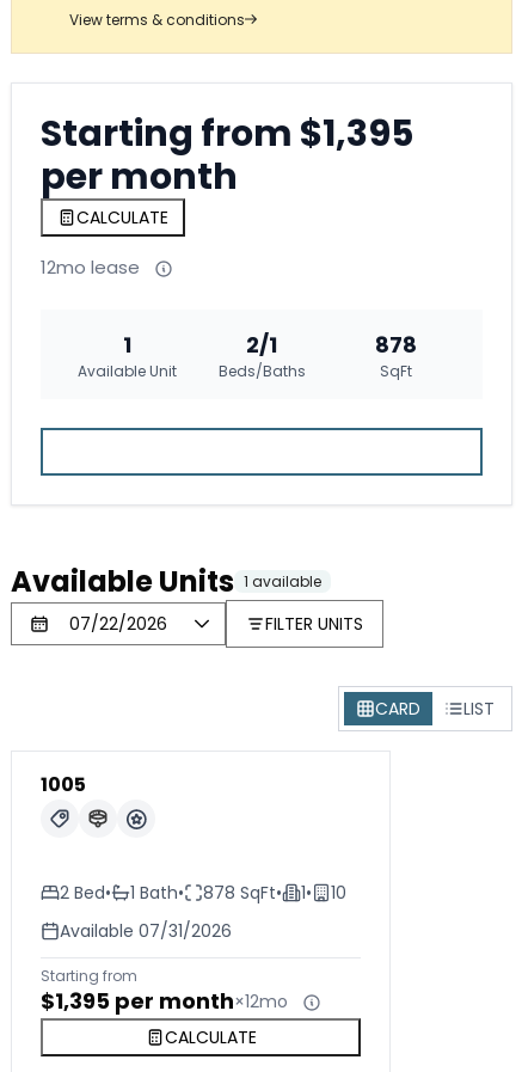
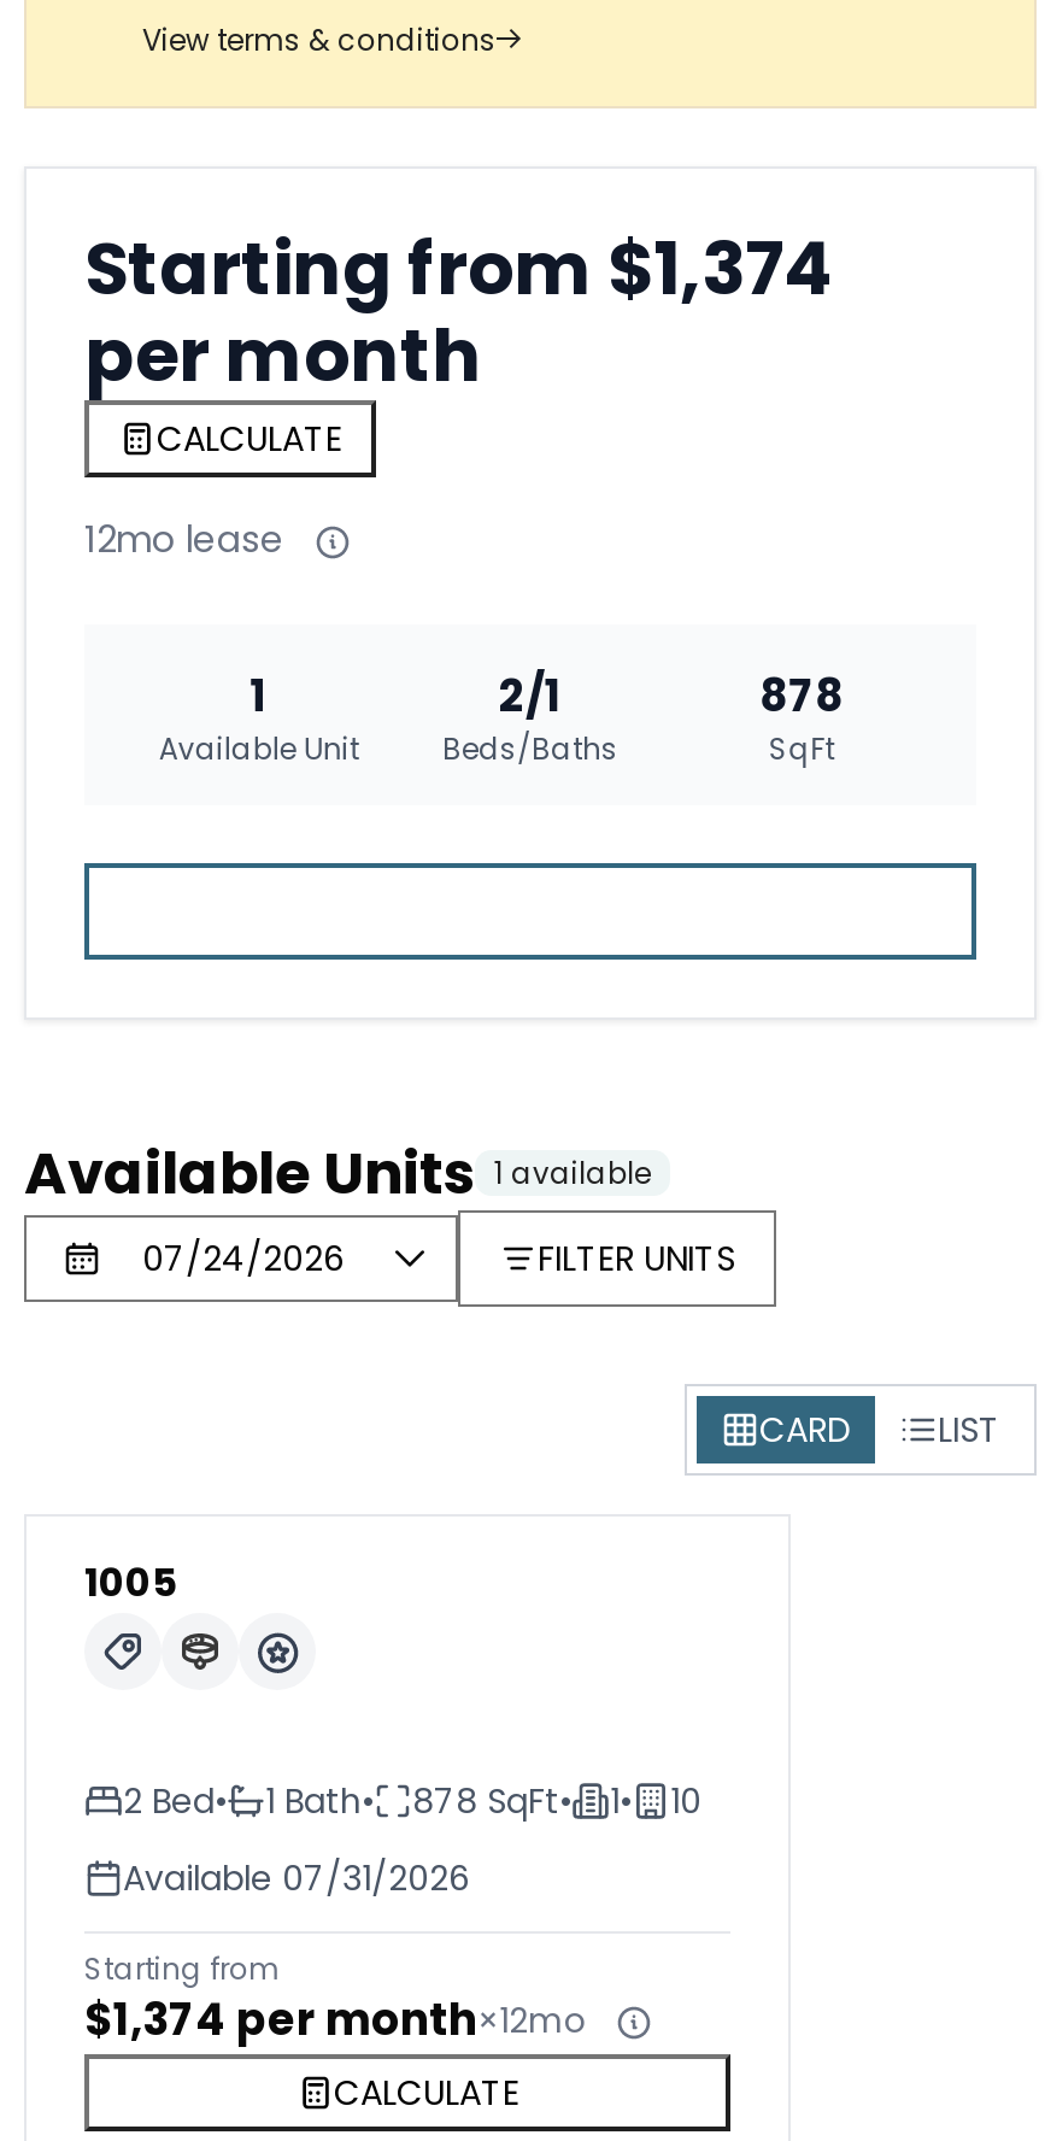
- Starting from $1,395
+ Starting from $1,374

- $1,395 per month×12mo
+ $1,374 per month×12mo
